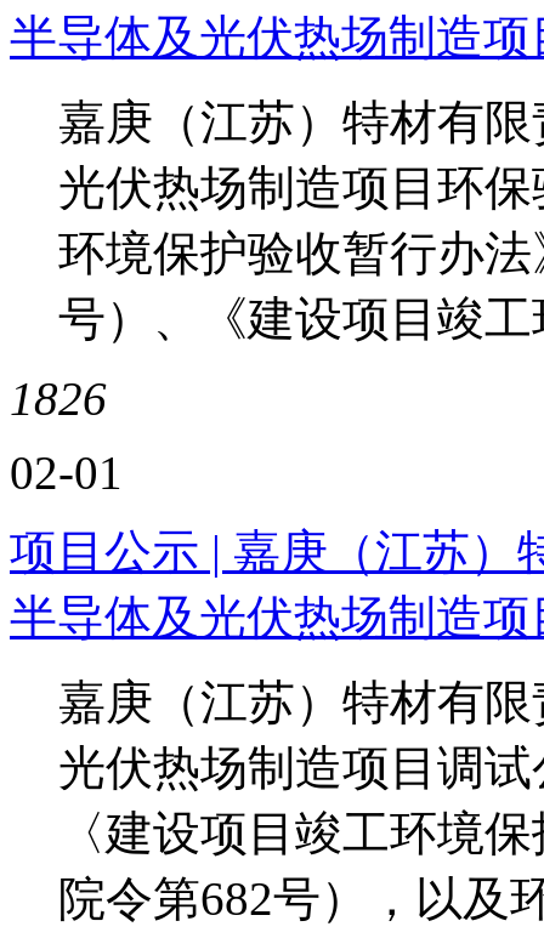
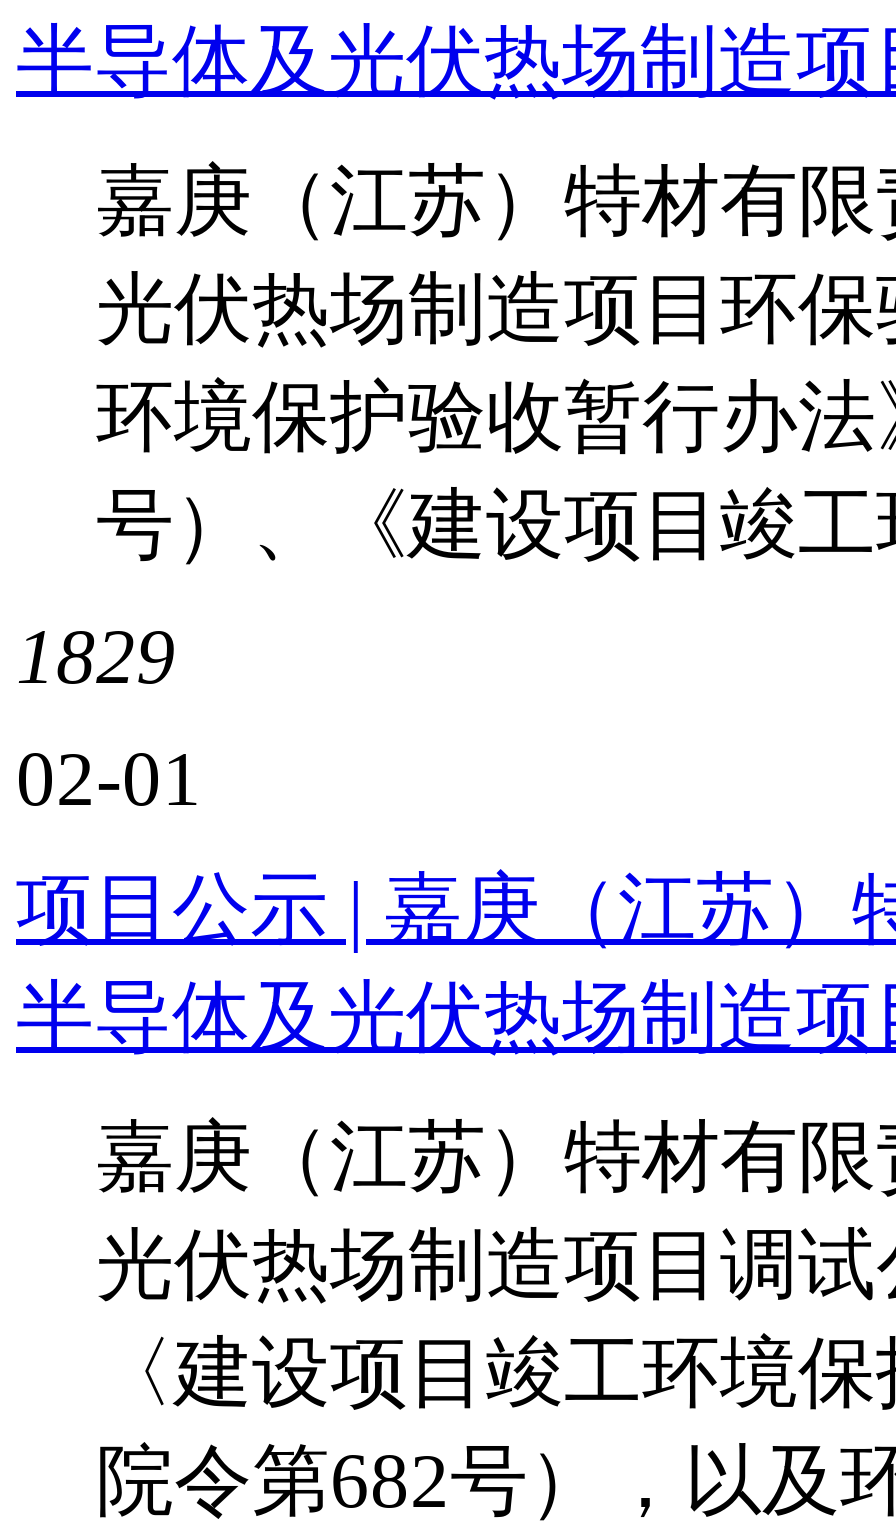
- 1826
+ 1829
